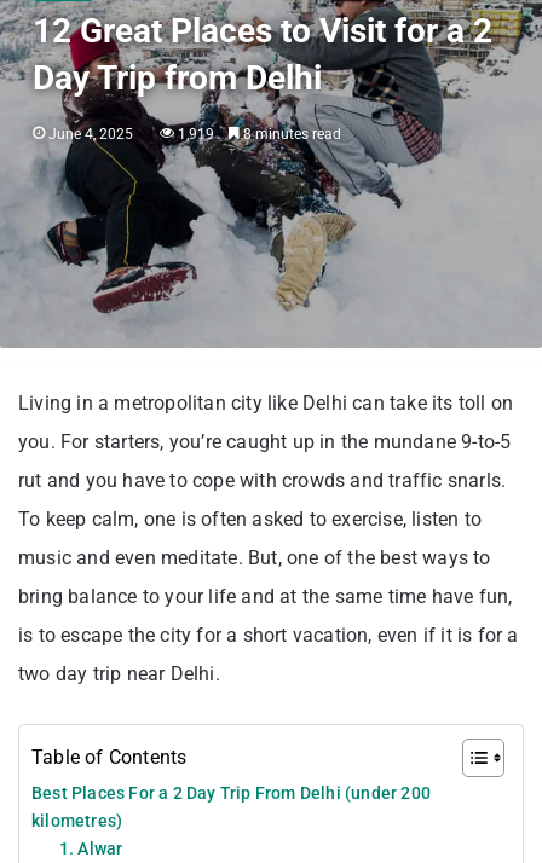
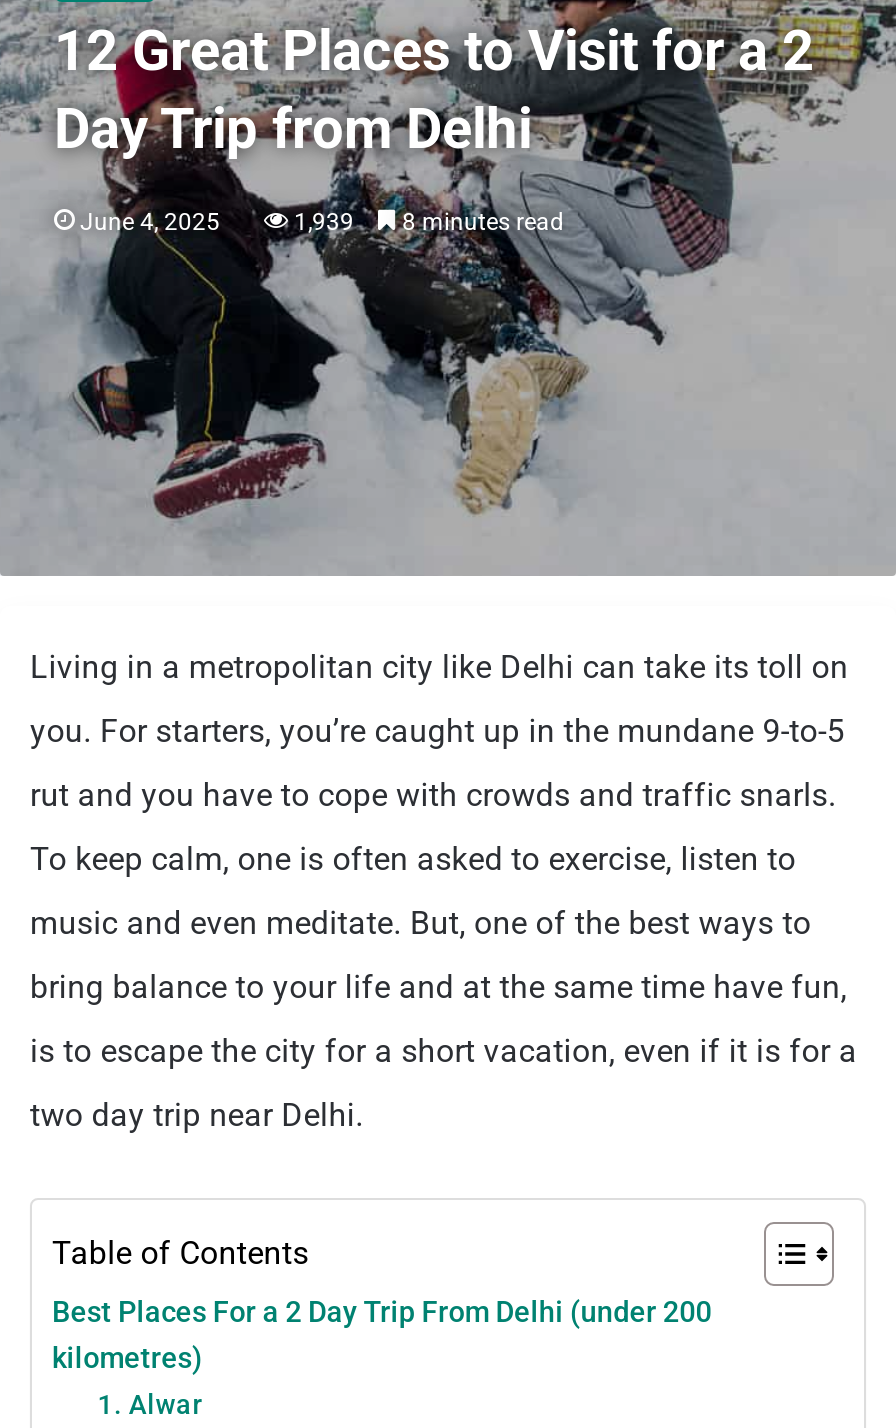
- 1,919 8 minutes read
+ 1,939 8 minutes read
